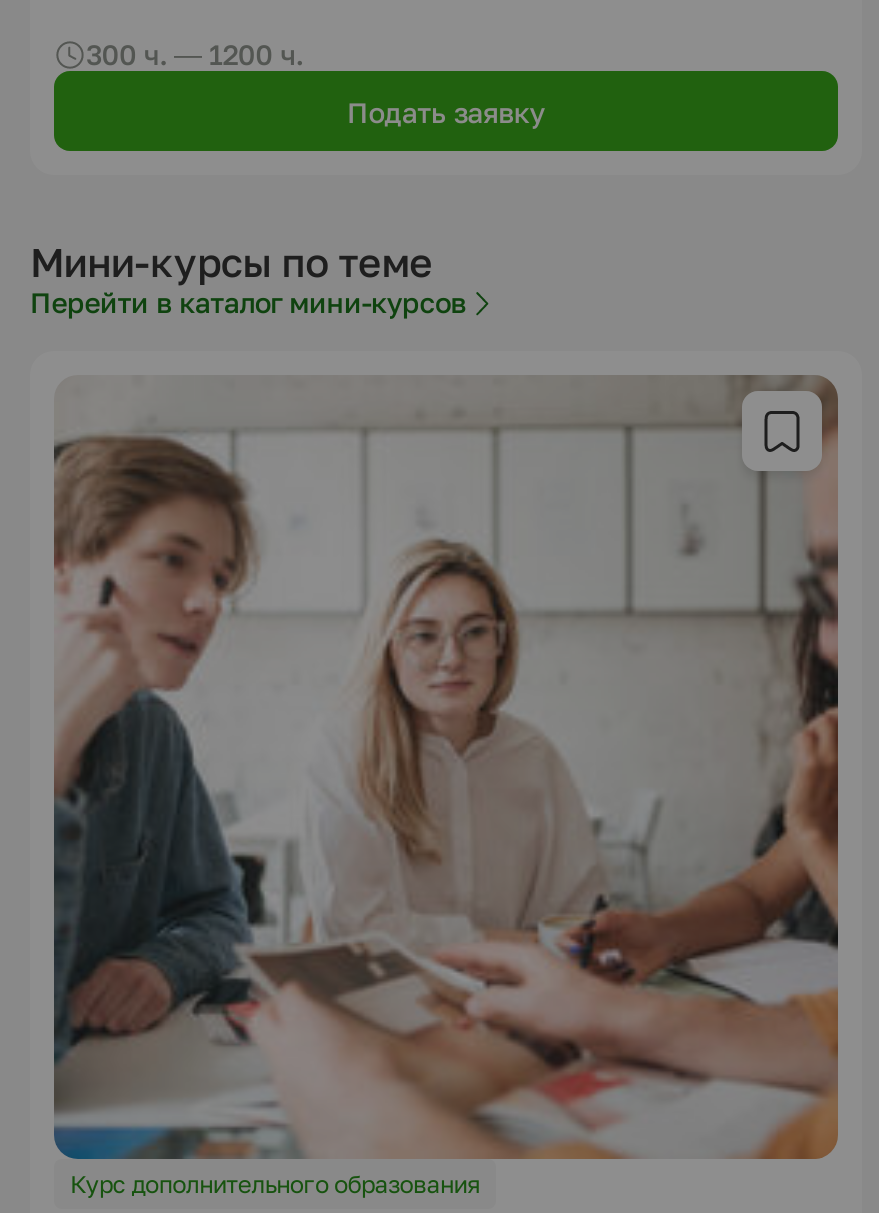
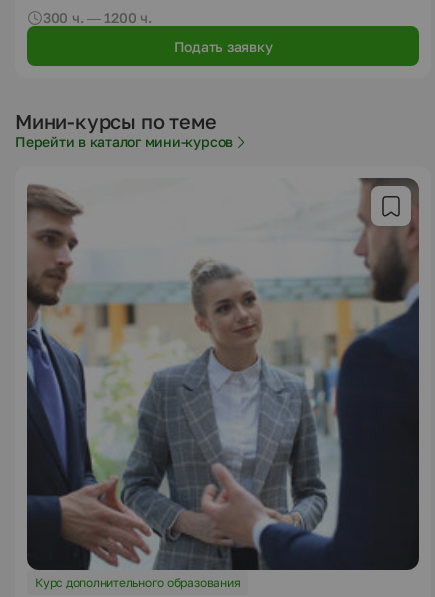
- [image]
+ [image]
